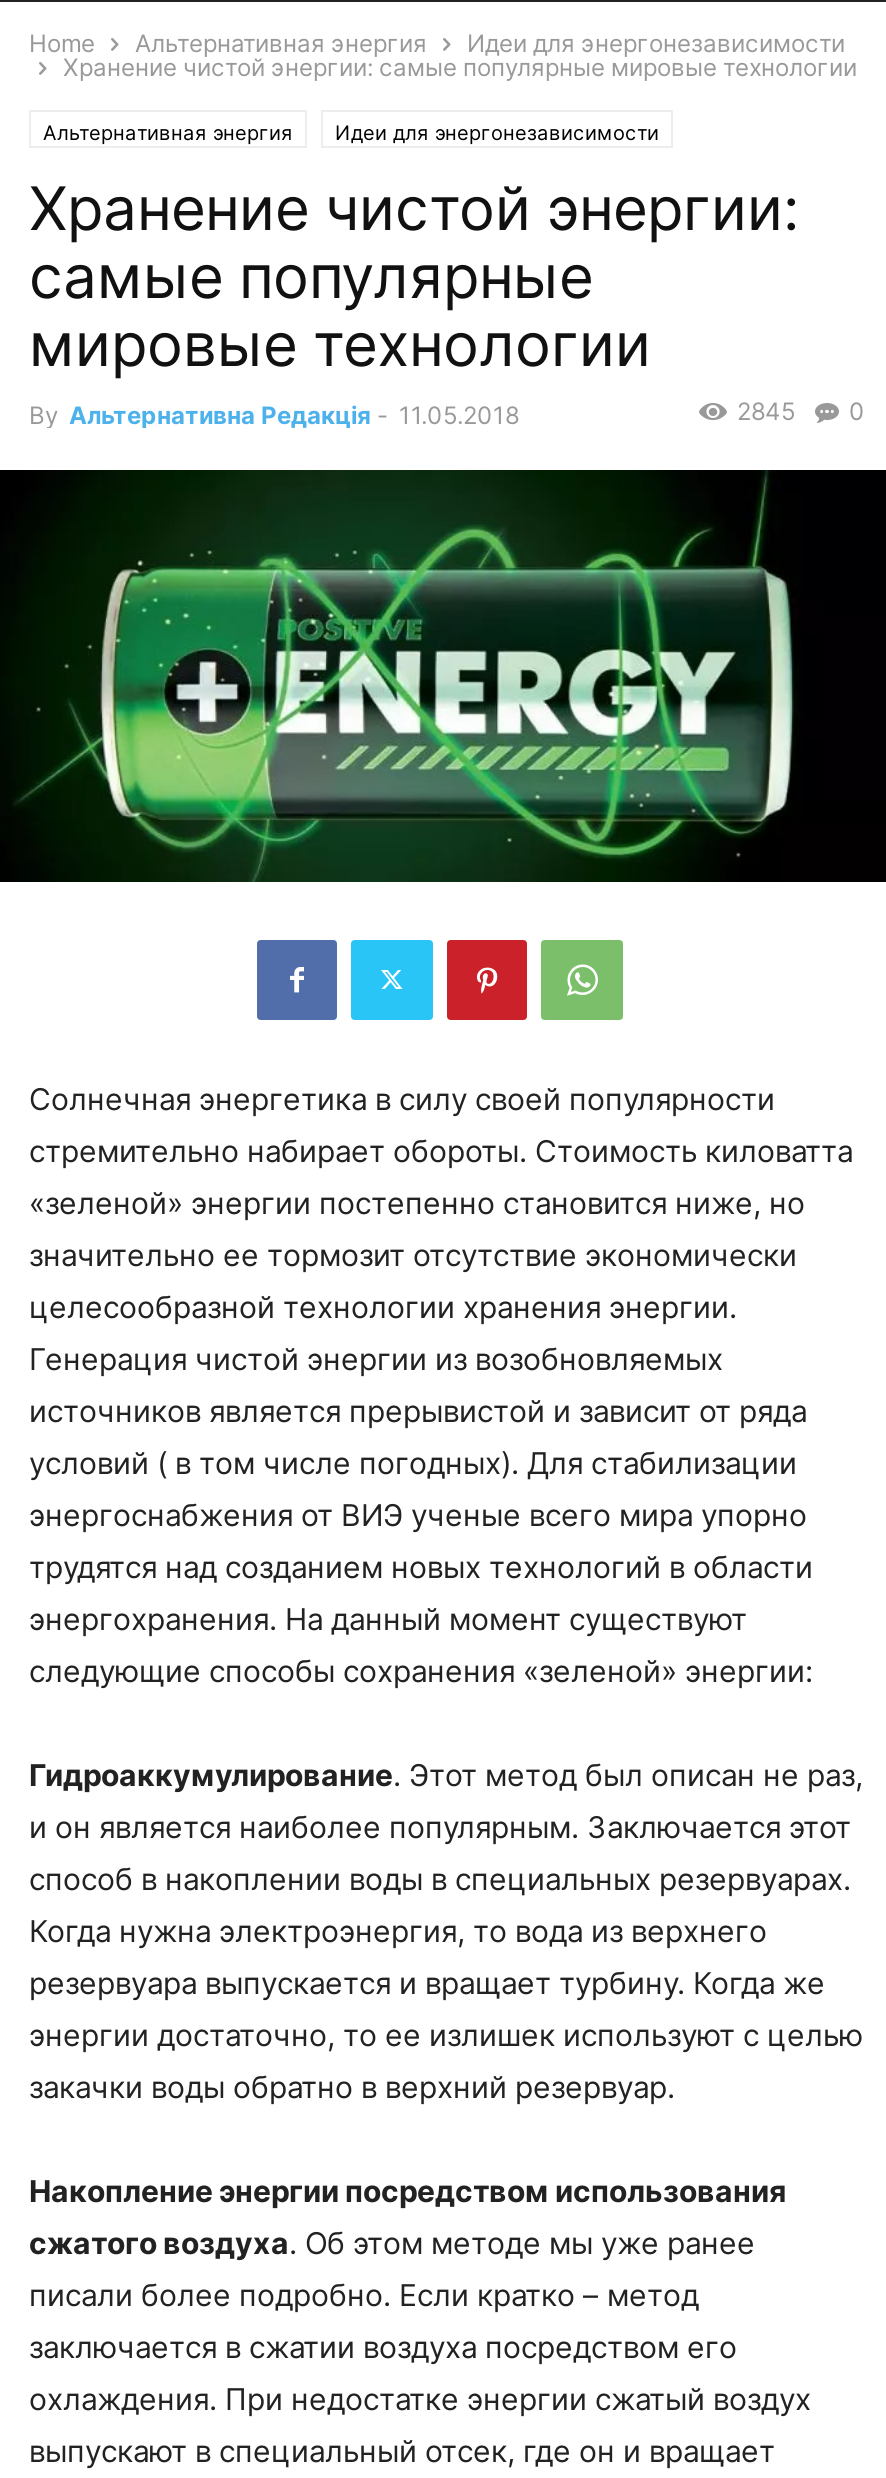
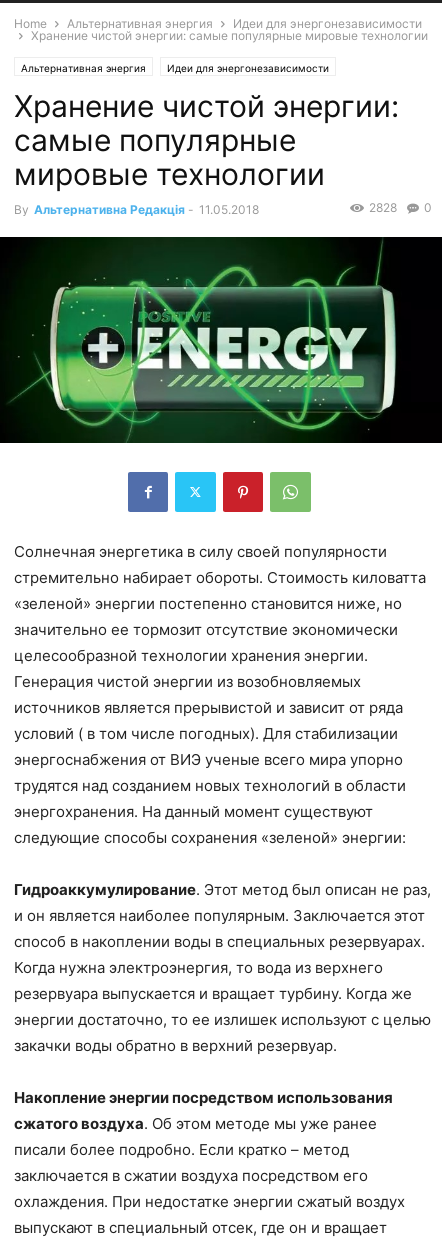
- 2845 0
+ 2828 0
